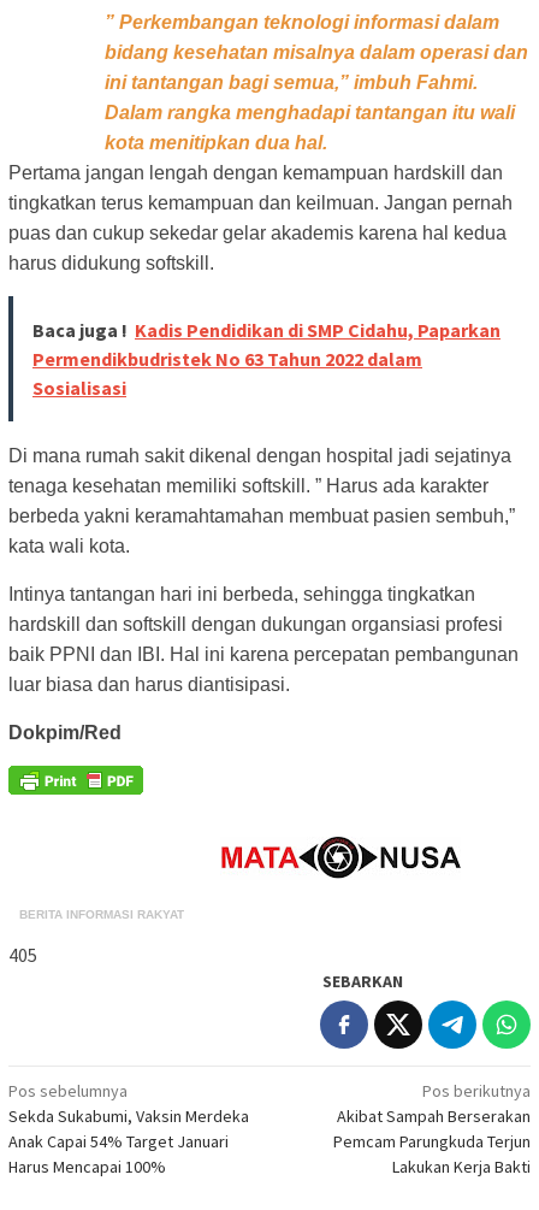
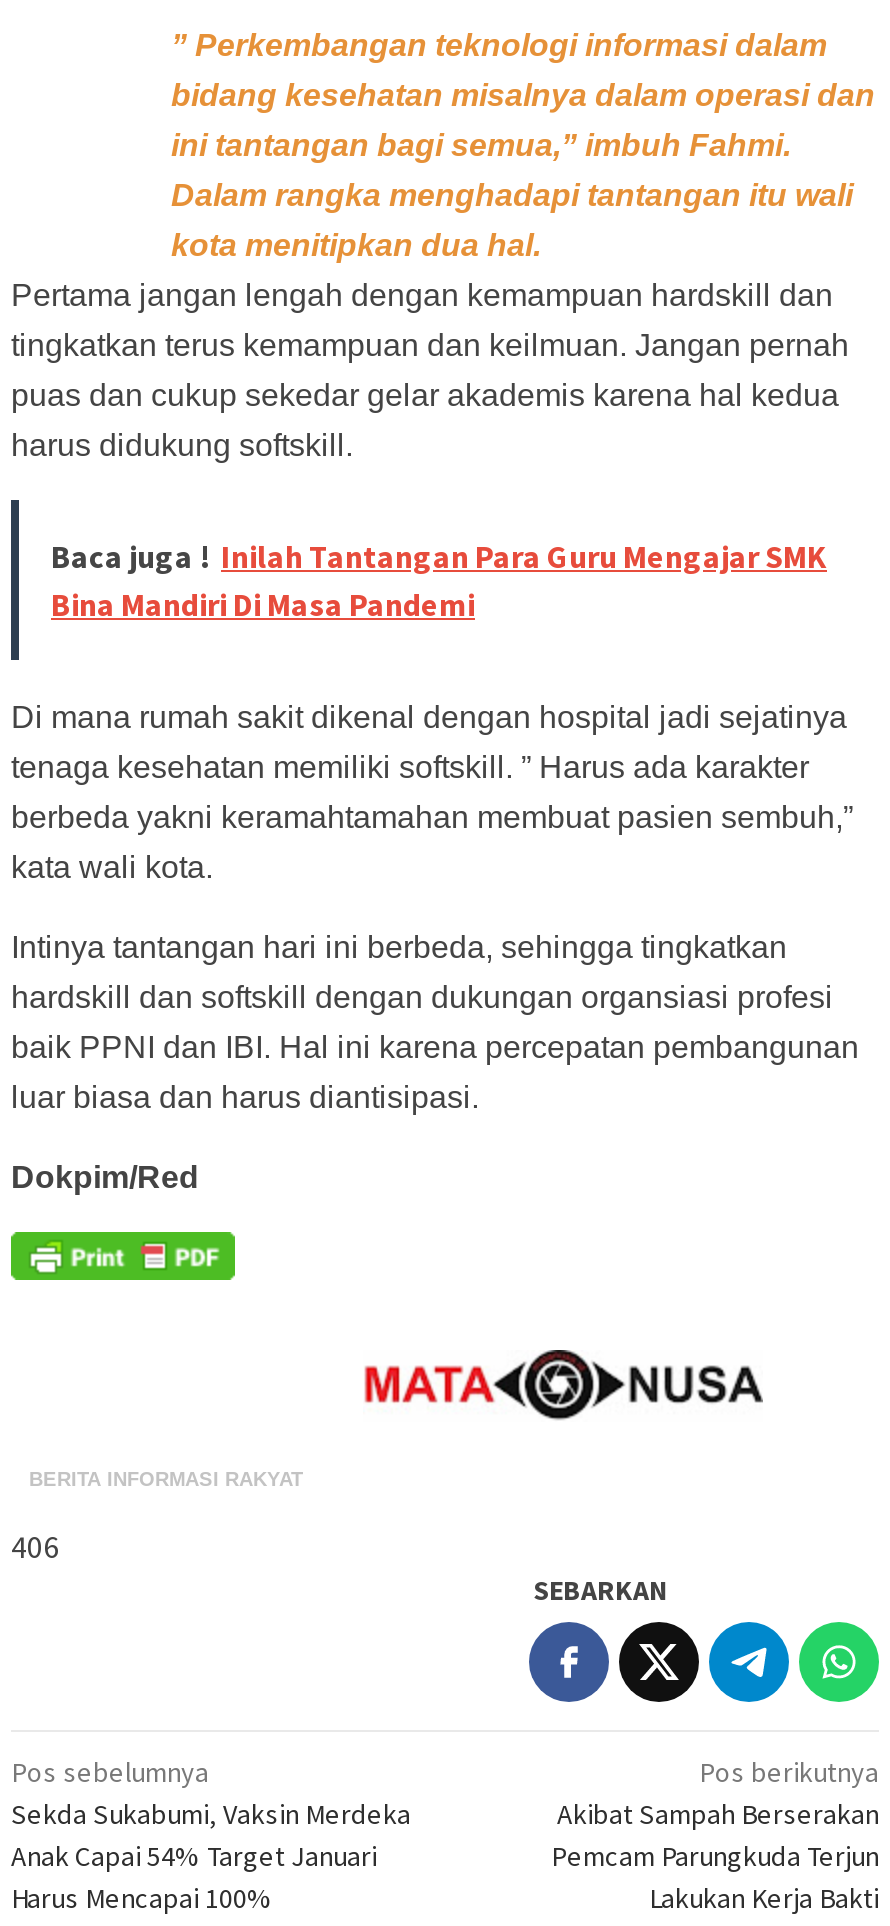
- Baca juga ! Kadis Pendidikan di SMP Cidahu, Paparkan
- Permendikbudristek No 63 Tahun 2022 dalam
- Sosialisasi
+ Baca juga ! Inilah Tantangan Para Guru Mengajar SMK
+ Bina Mandiri Di Masa Pandemi

- 405
+ 406
